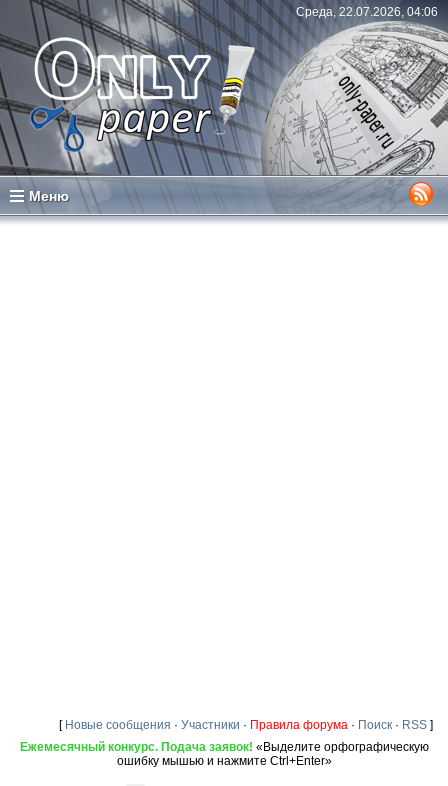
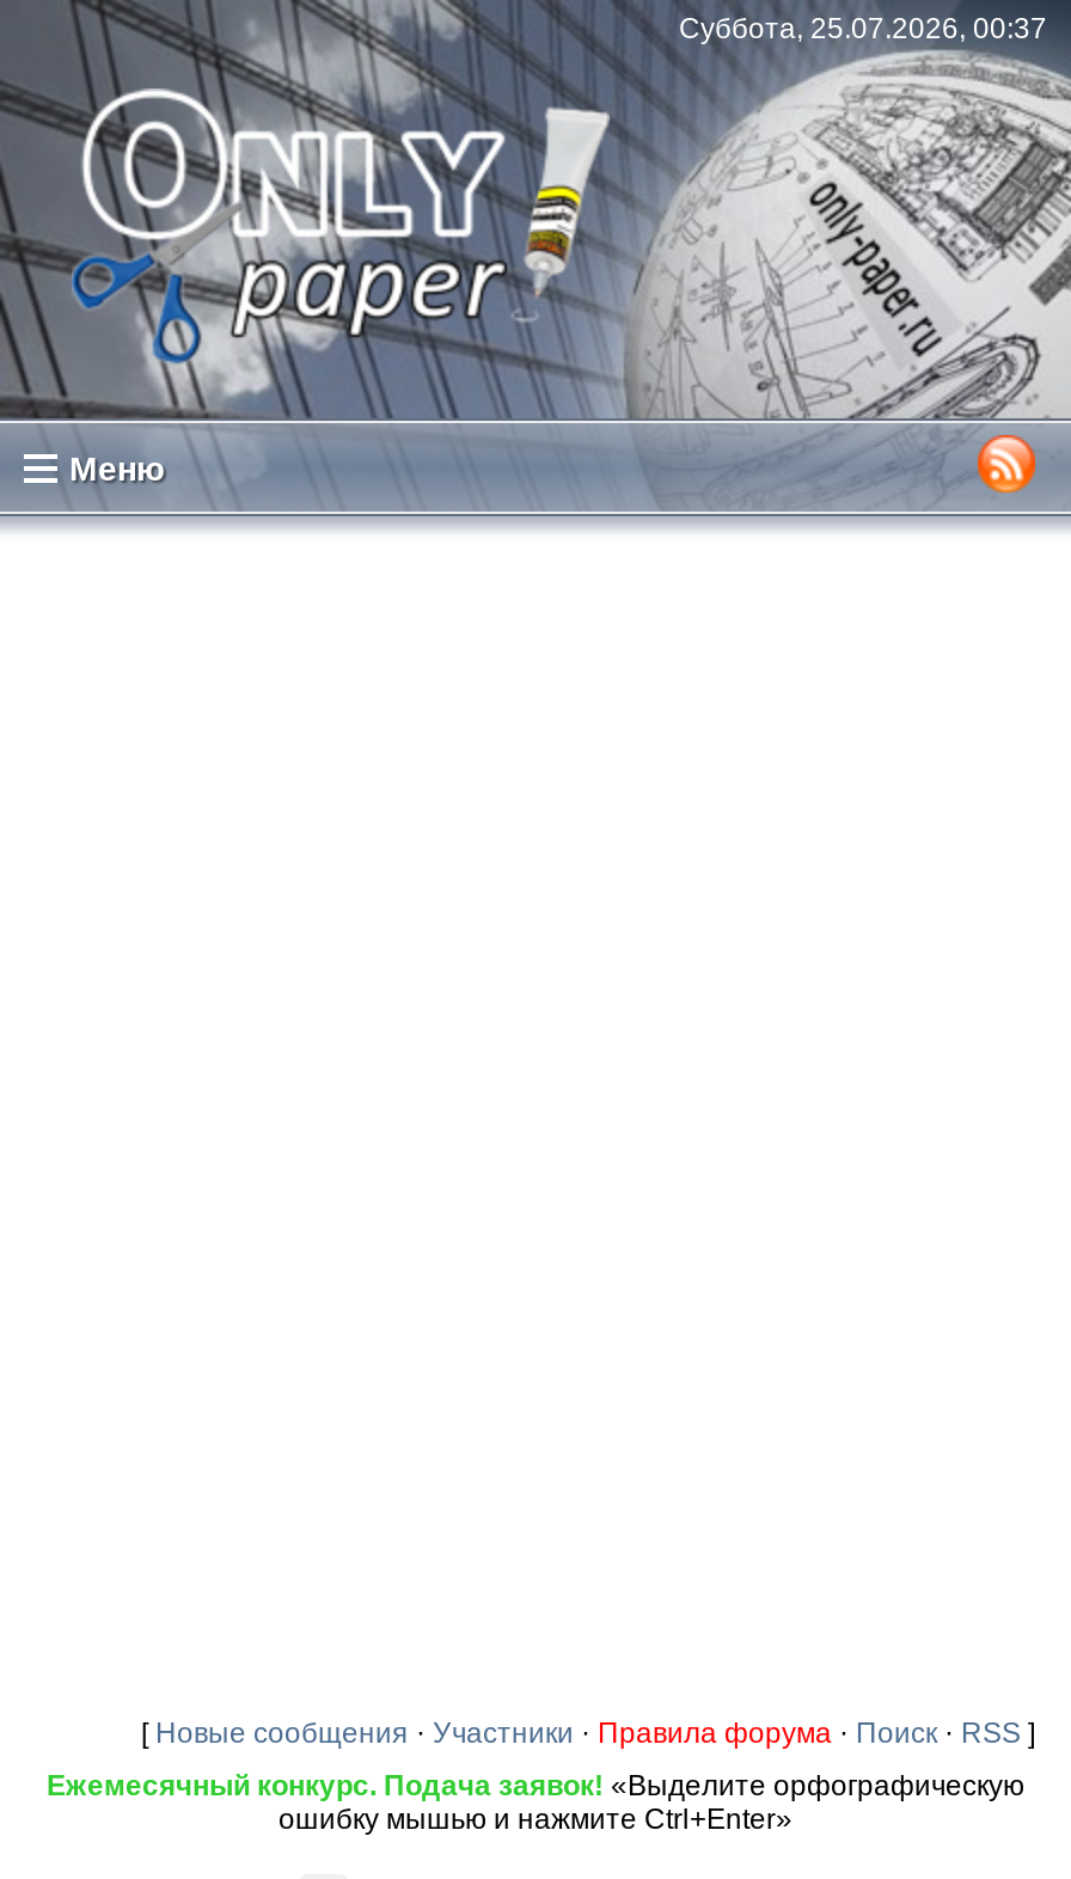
- Среда, 22.07.2026, 04:06
+ Суббота, 25.07.2026, 00:37
